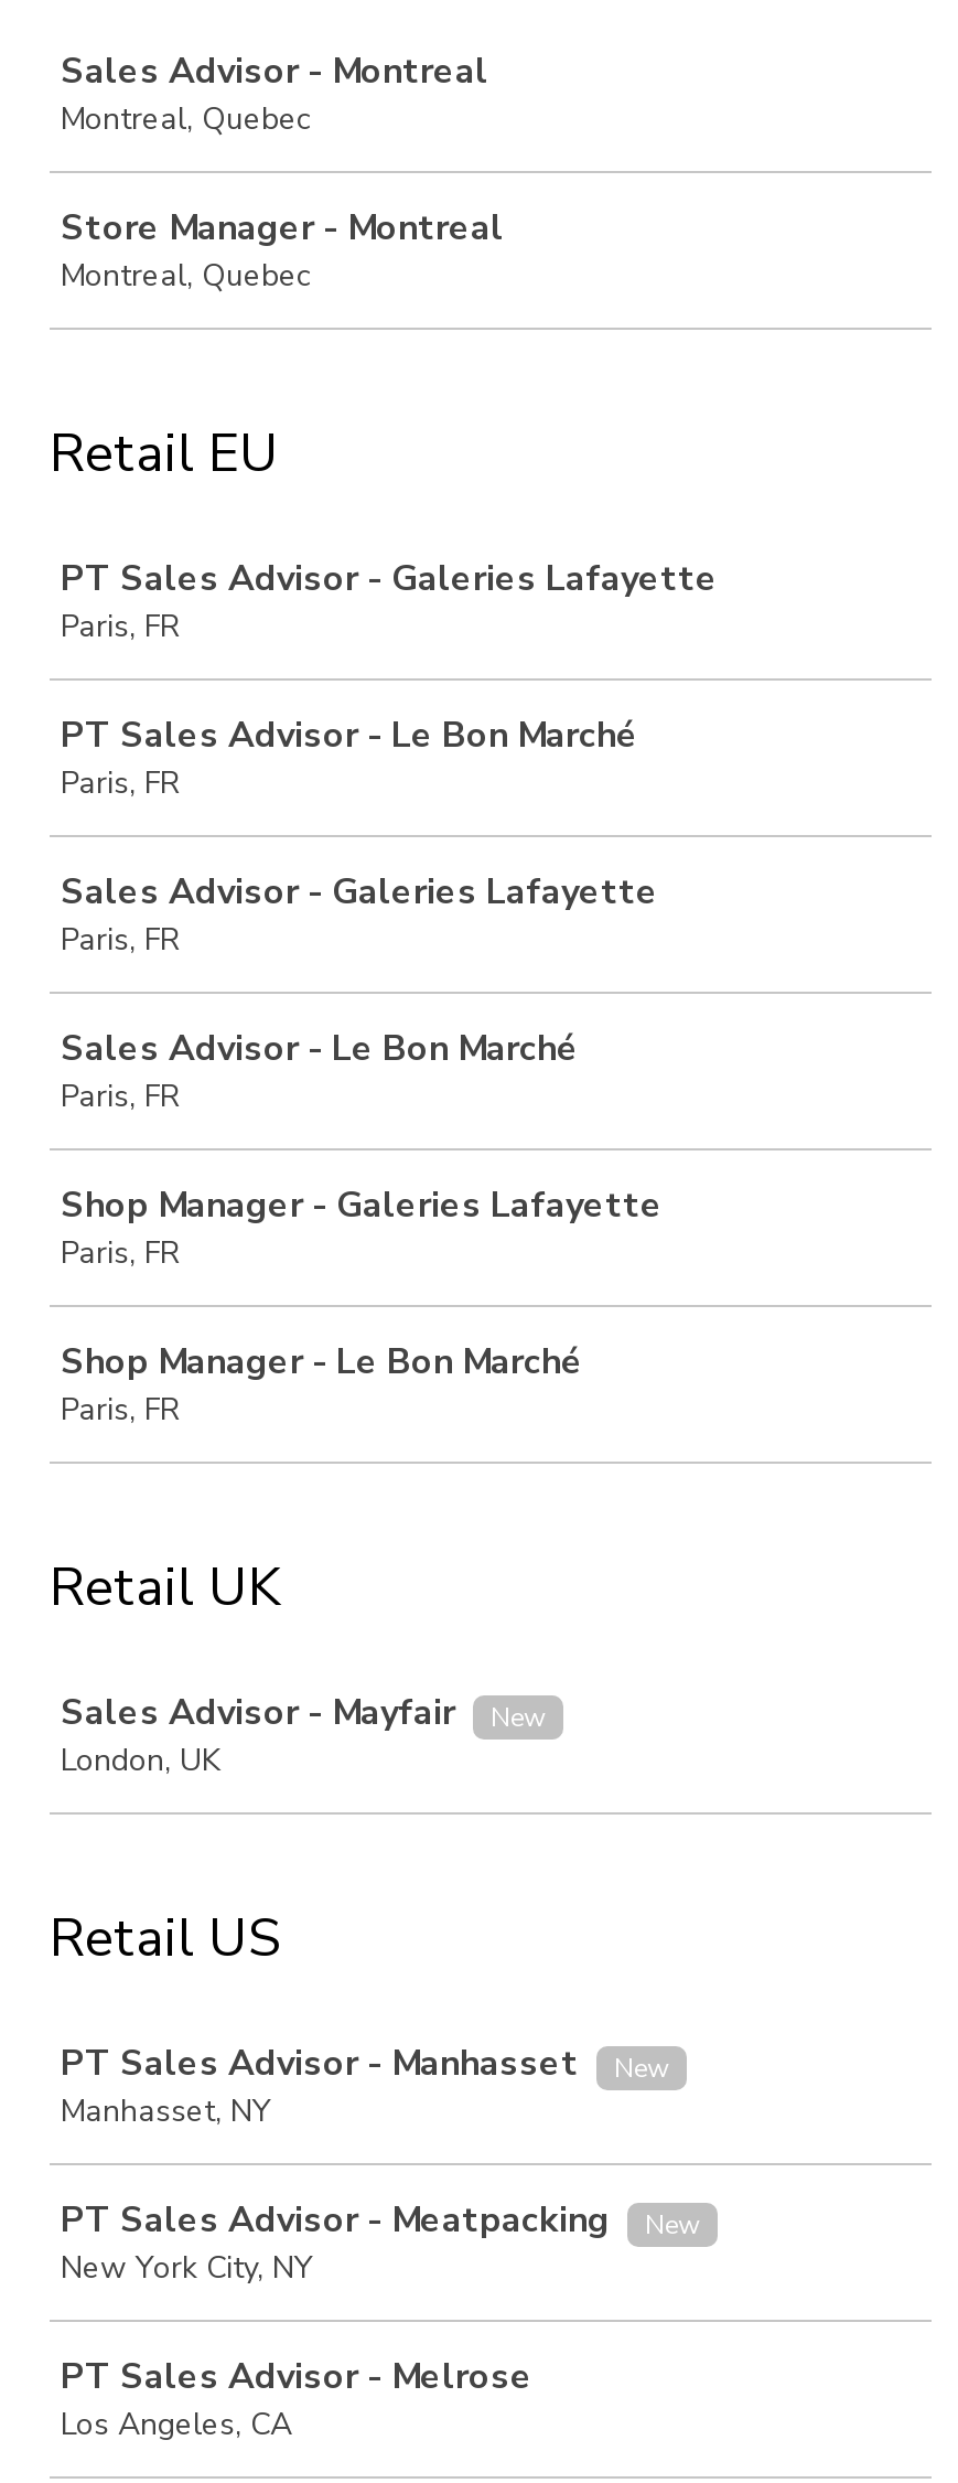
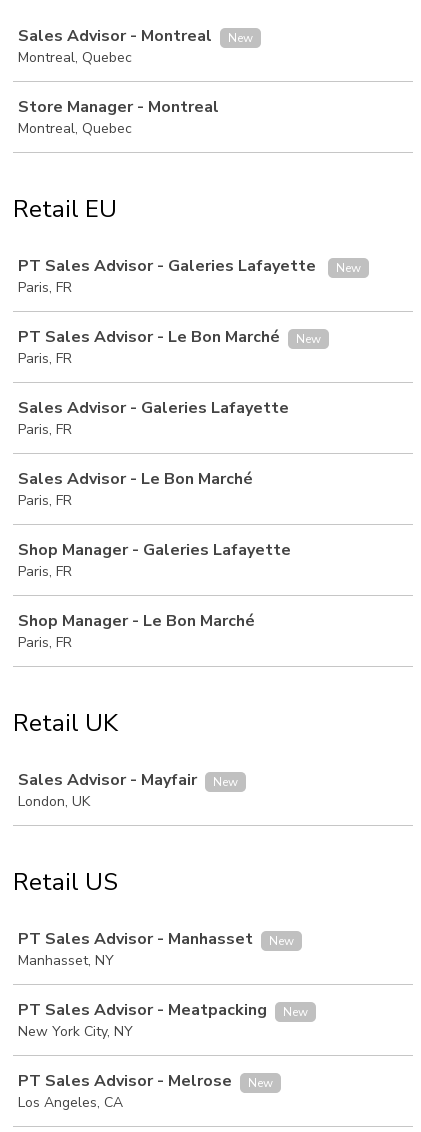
+ New

+ New

+ New

+ New
